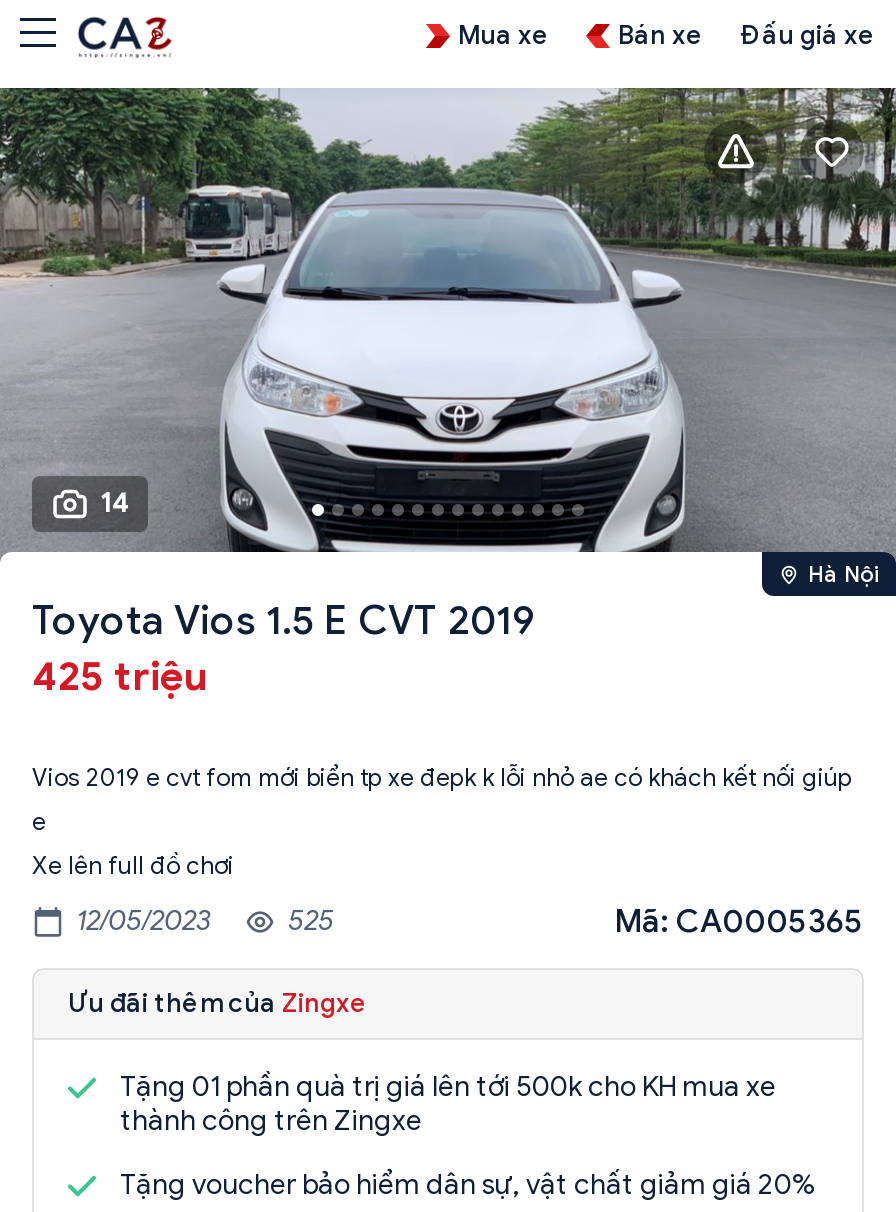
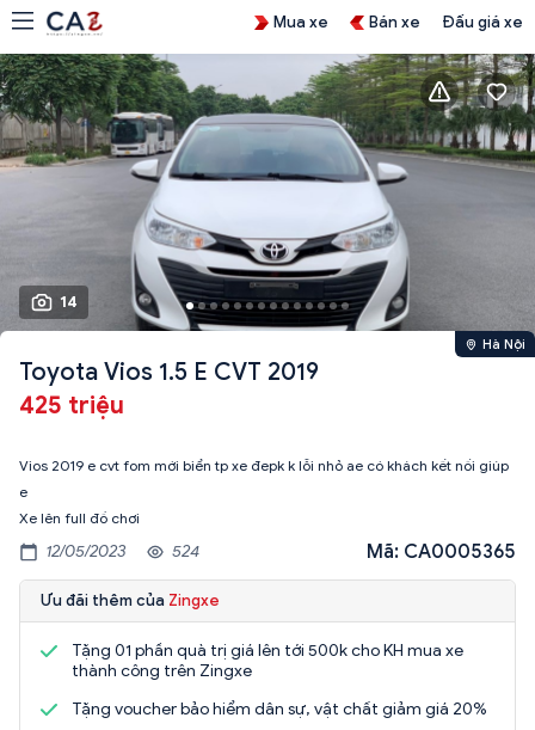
- 525
+ 524
